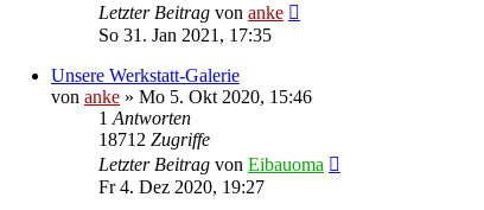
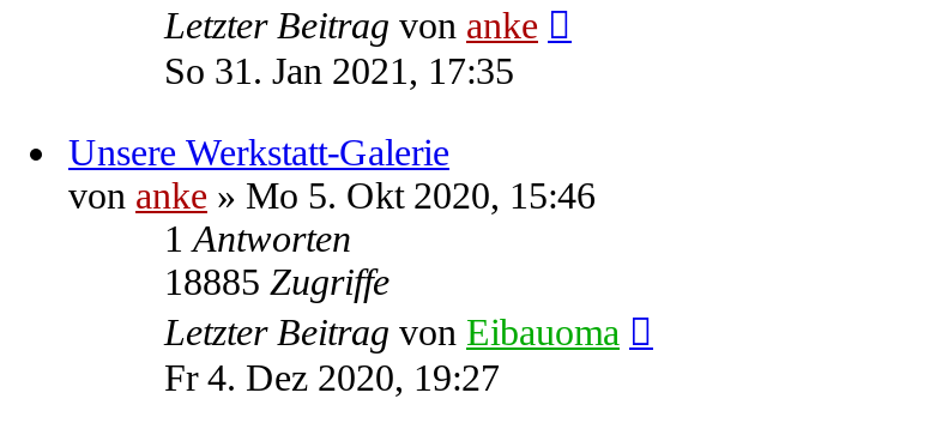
- 18712 Zugriffe
+ 18885 Zugriffe
